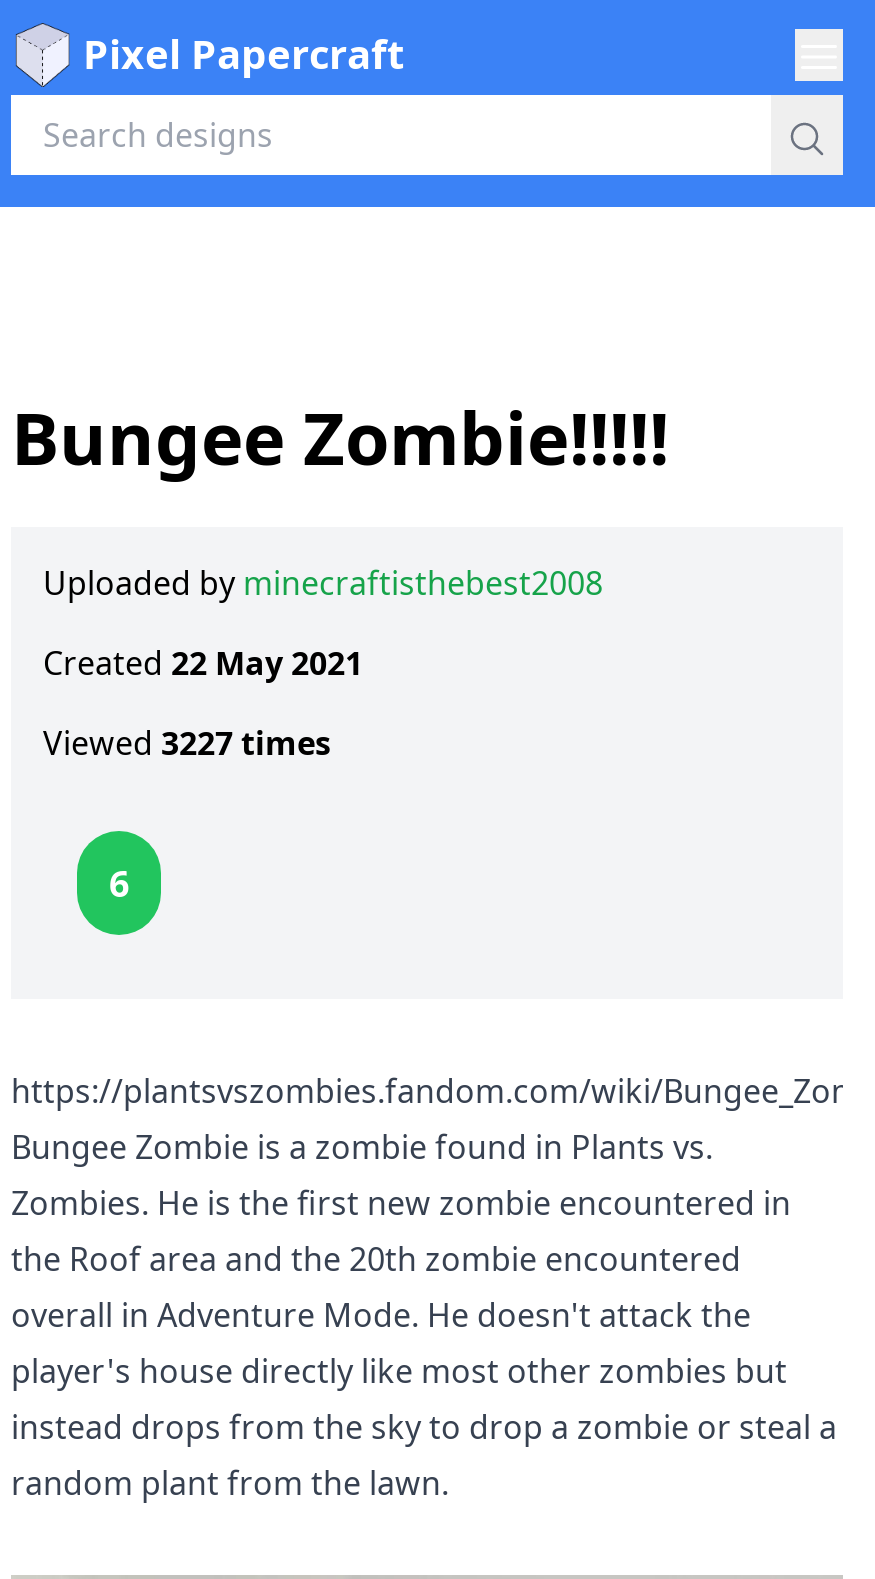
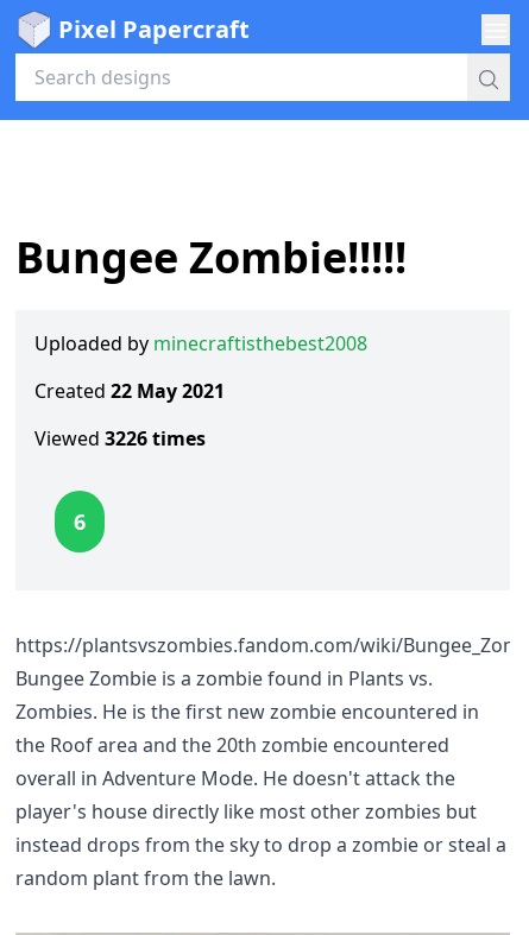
- Viewed 3227 times
+ Viewed 3226 times
